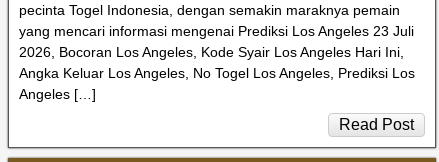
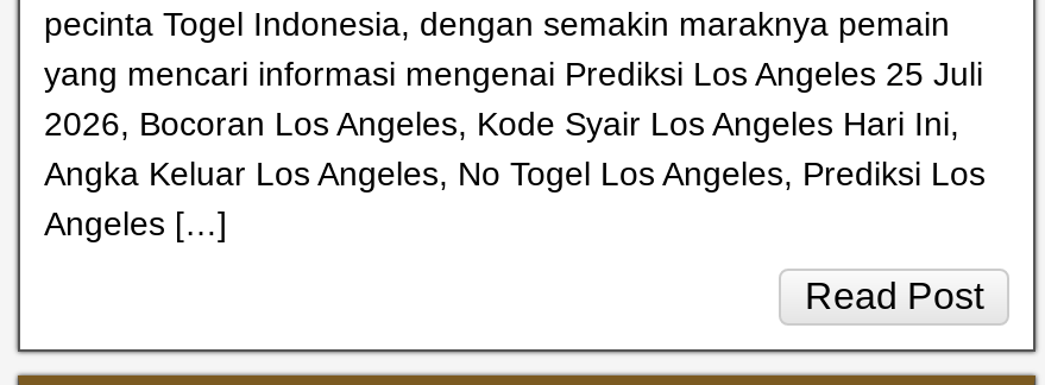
- yang mencari informasi mengenai Prediksi Los Angeles 23 Juli
+ yang mencari informasi mengenai Prediksi Los Angeles 25 Juli
